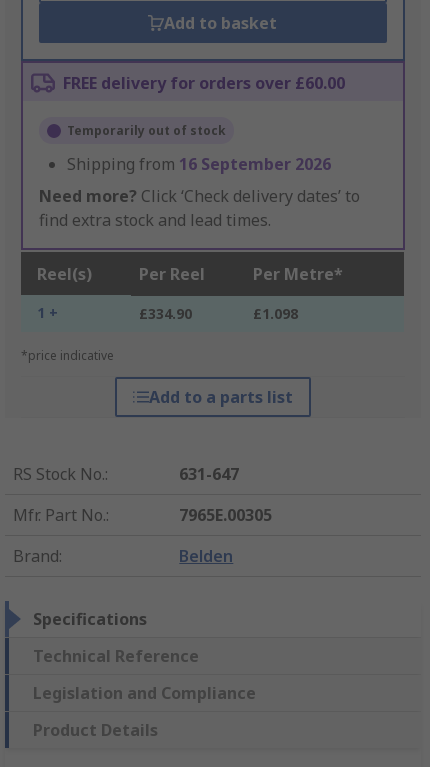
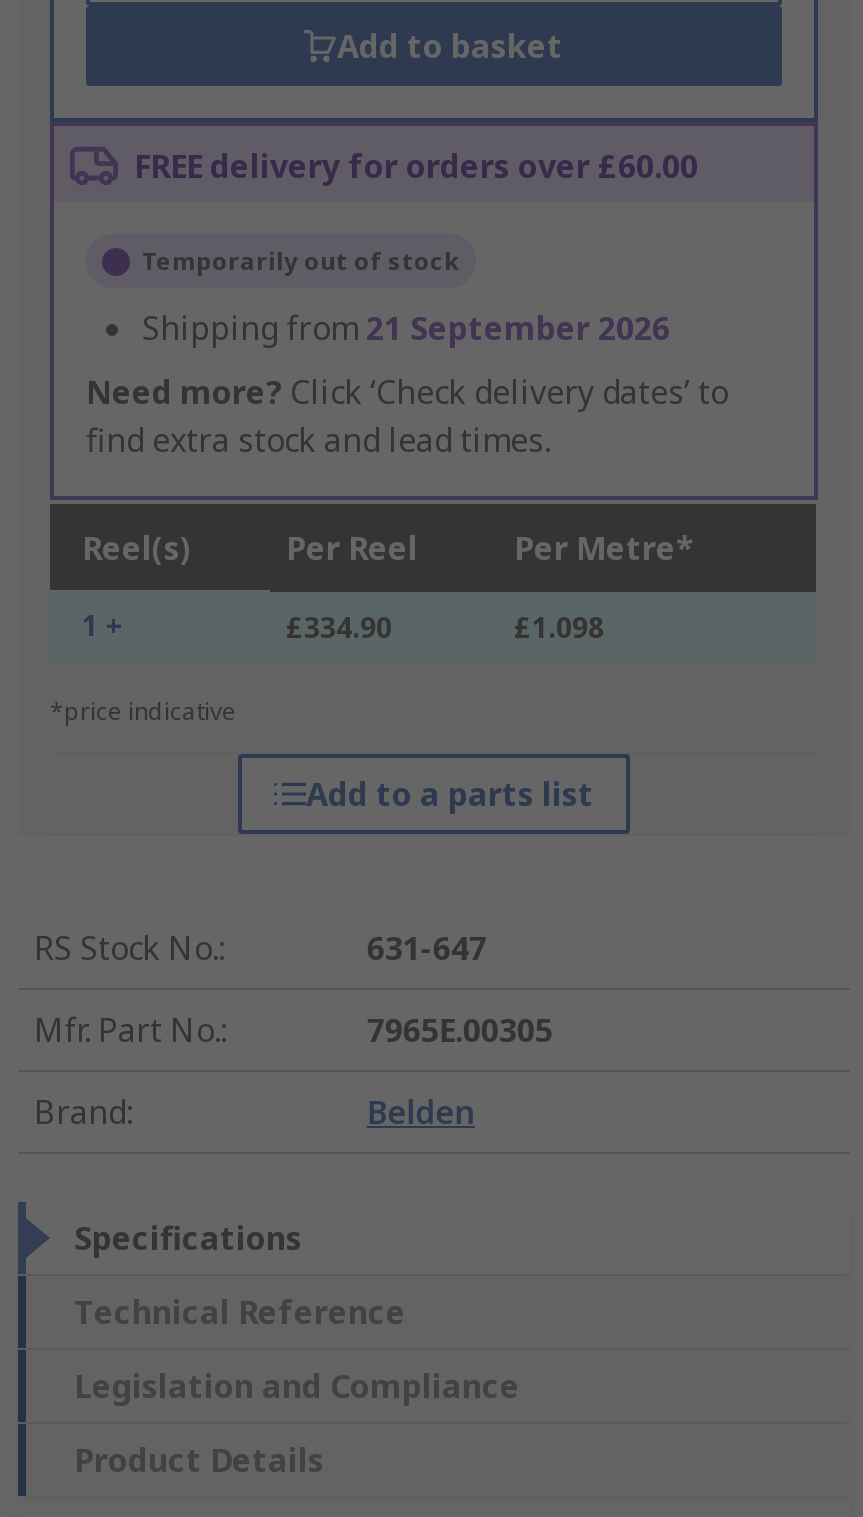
- Shipping from 16 September 2026
+ Shipping from 21 September 2026
